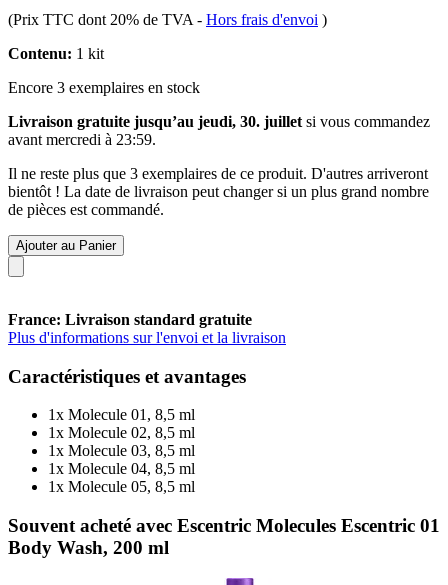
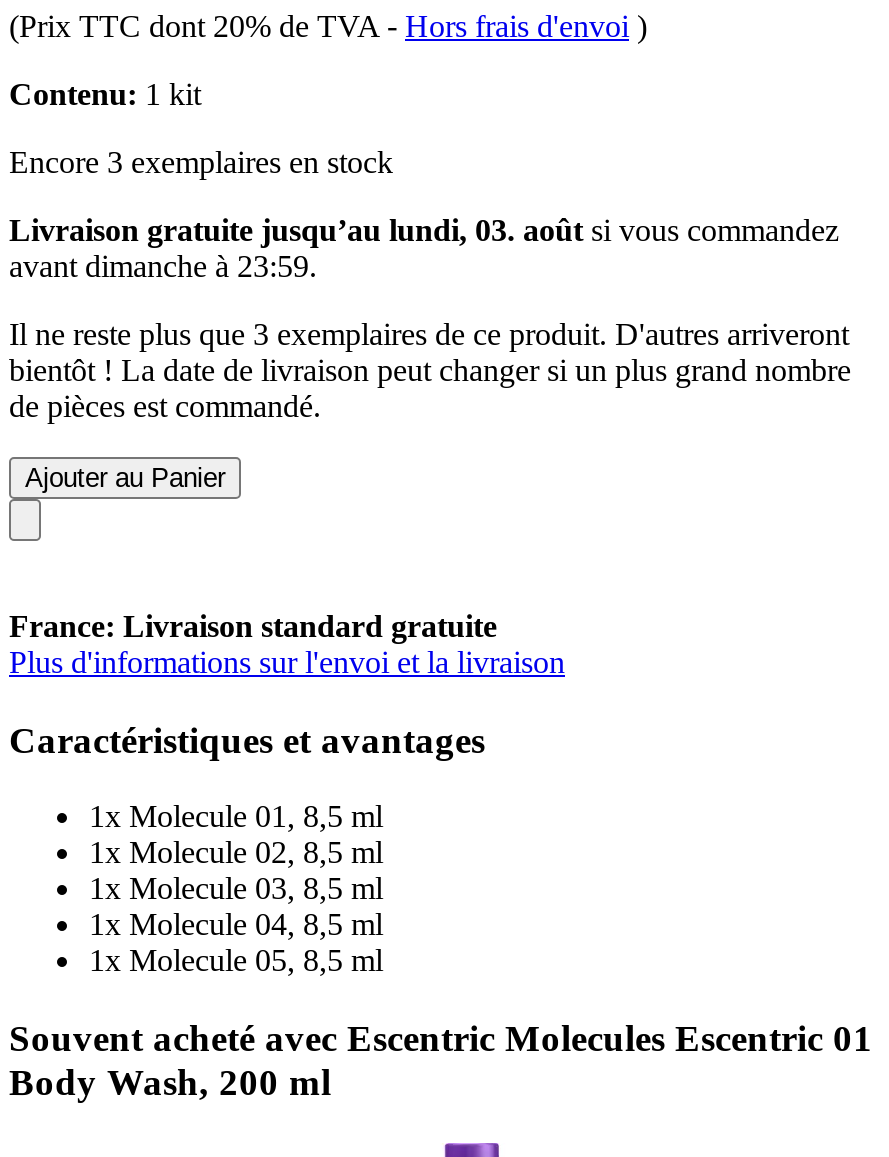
- Livraison gratuite jusqu’au jeudi, 30. juillet si vous commandez
+ Livraison gratuite jusqu’au lundi, 03. août si vous commandez

- avant mercredi à 23:59.
+ avant dimanche à 23:59.
